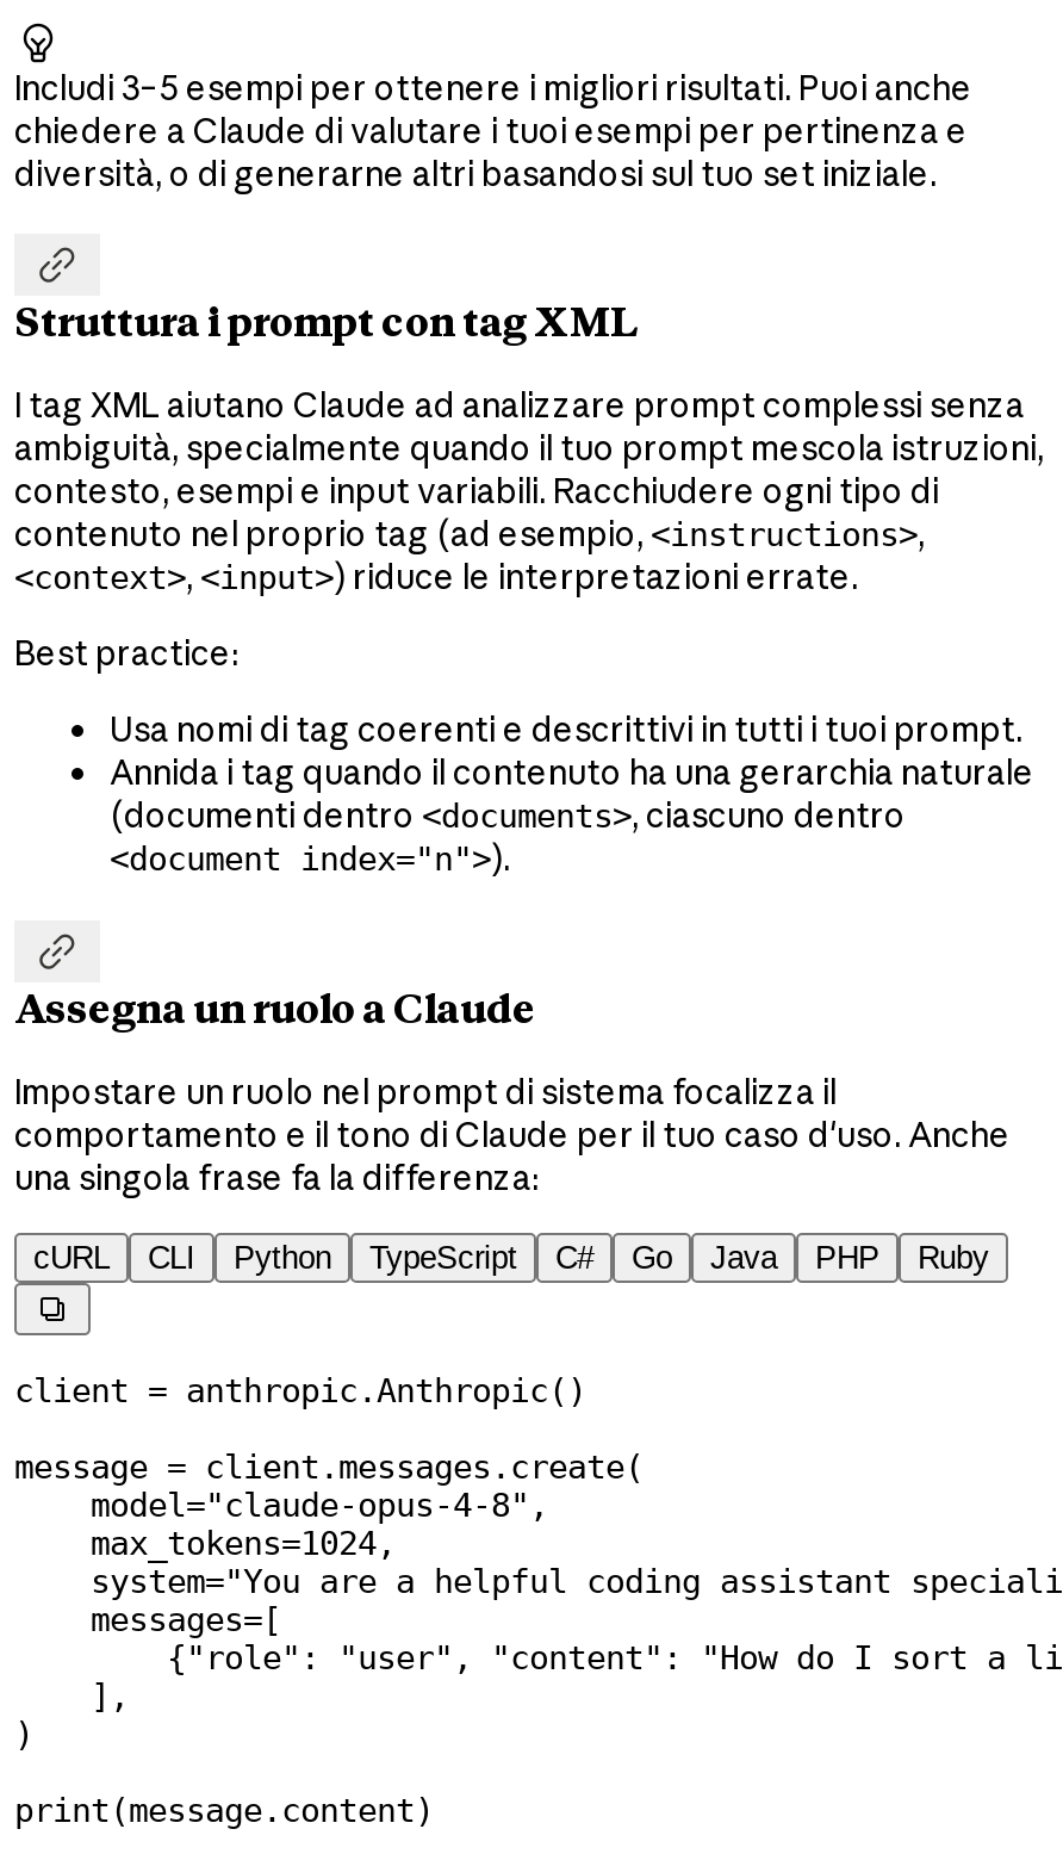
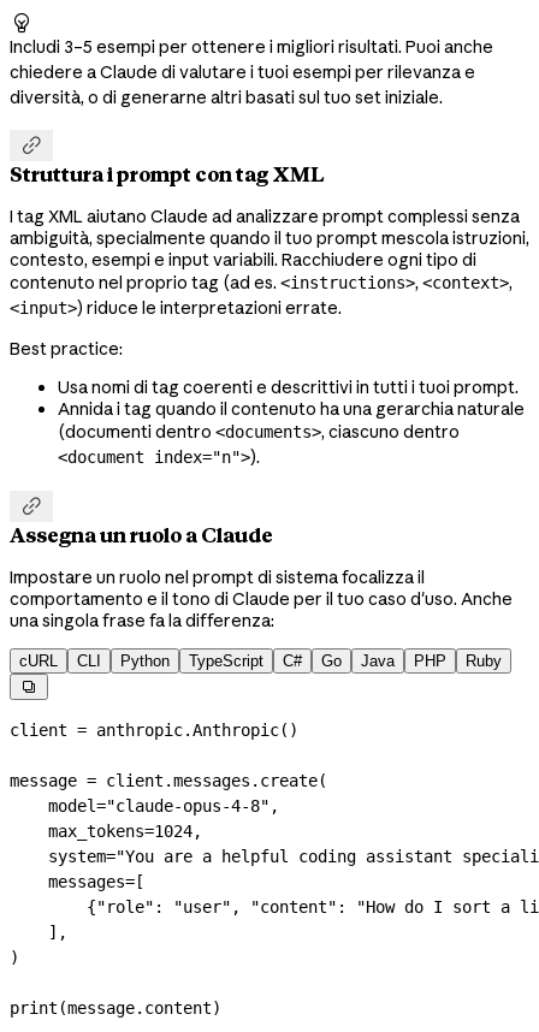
- chiedere a Claude di valutare i tuoi esempi per pertinenza e
+ chiedere a Claude di valutare i tuoi esempi per rilevanza e

- diversità, o di generarne altri basandosi sul tuo set iniziale.
+ diversità, o di generarne altri basati sul tuo set iniziale.

- contenuto nel proprio tag (ad esempio, <instructions>,
- <context>, <input>) riduce le interpretazioni errate.
+ contenuto nel proprio tag (ad es. <instructions>, <context>,
+ <input>) riduce le interpretazioni errate.
